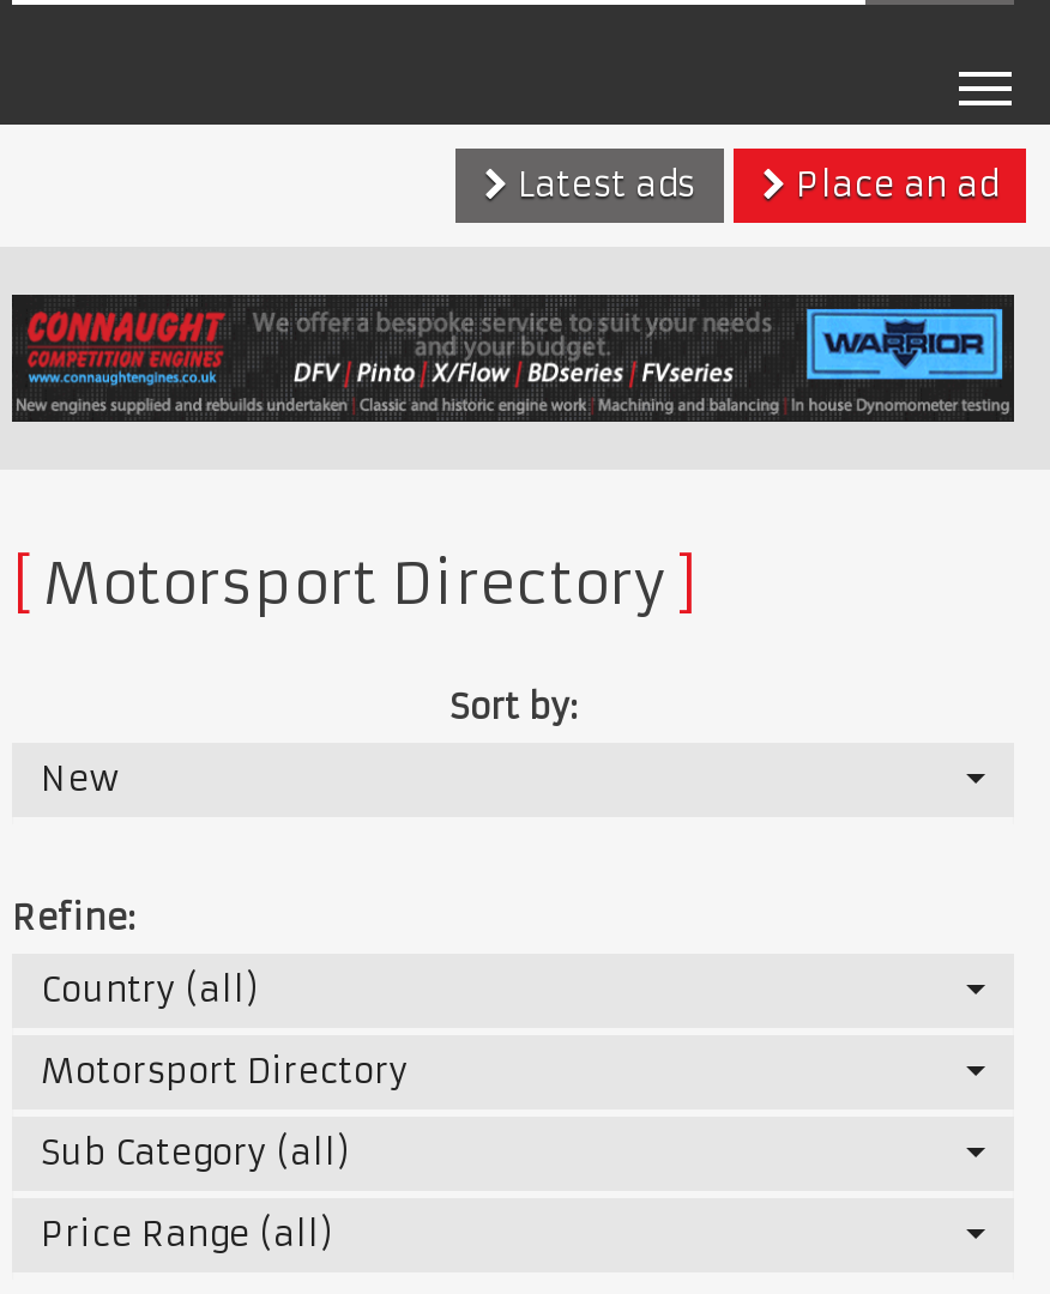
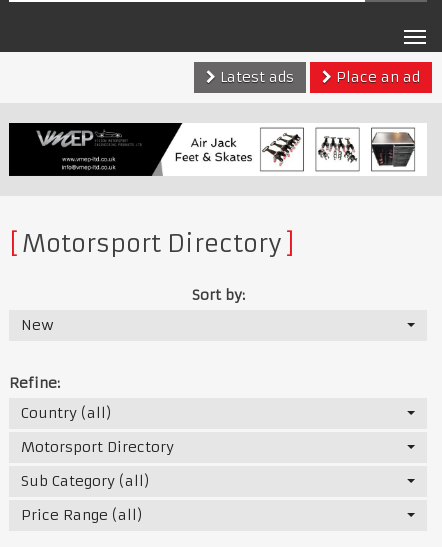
- [image]
+ [image]
